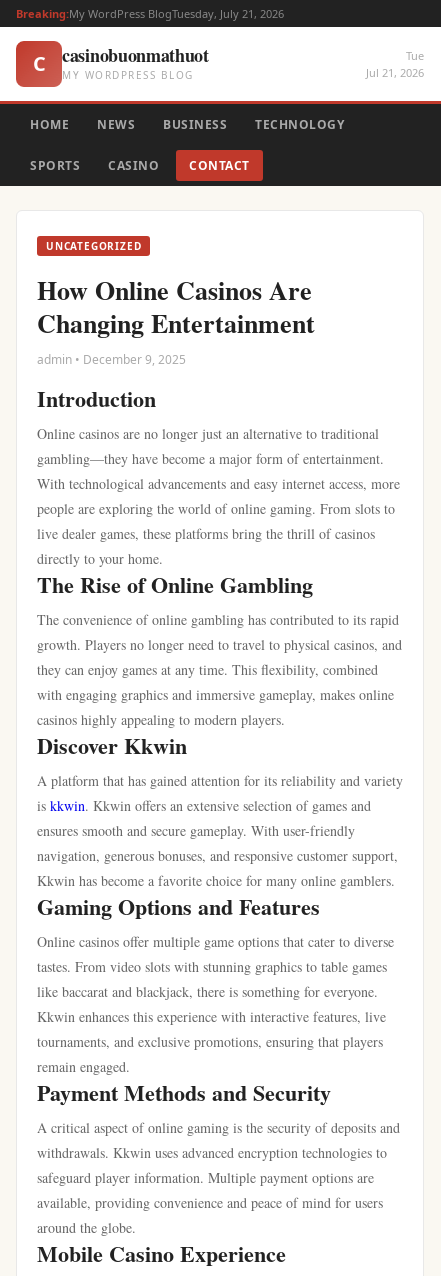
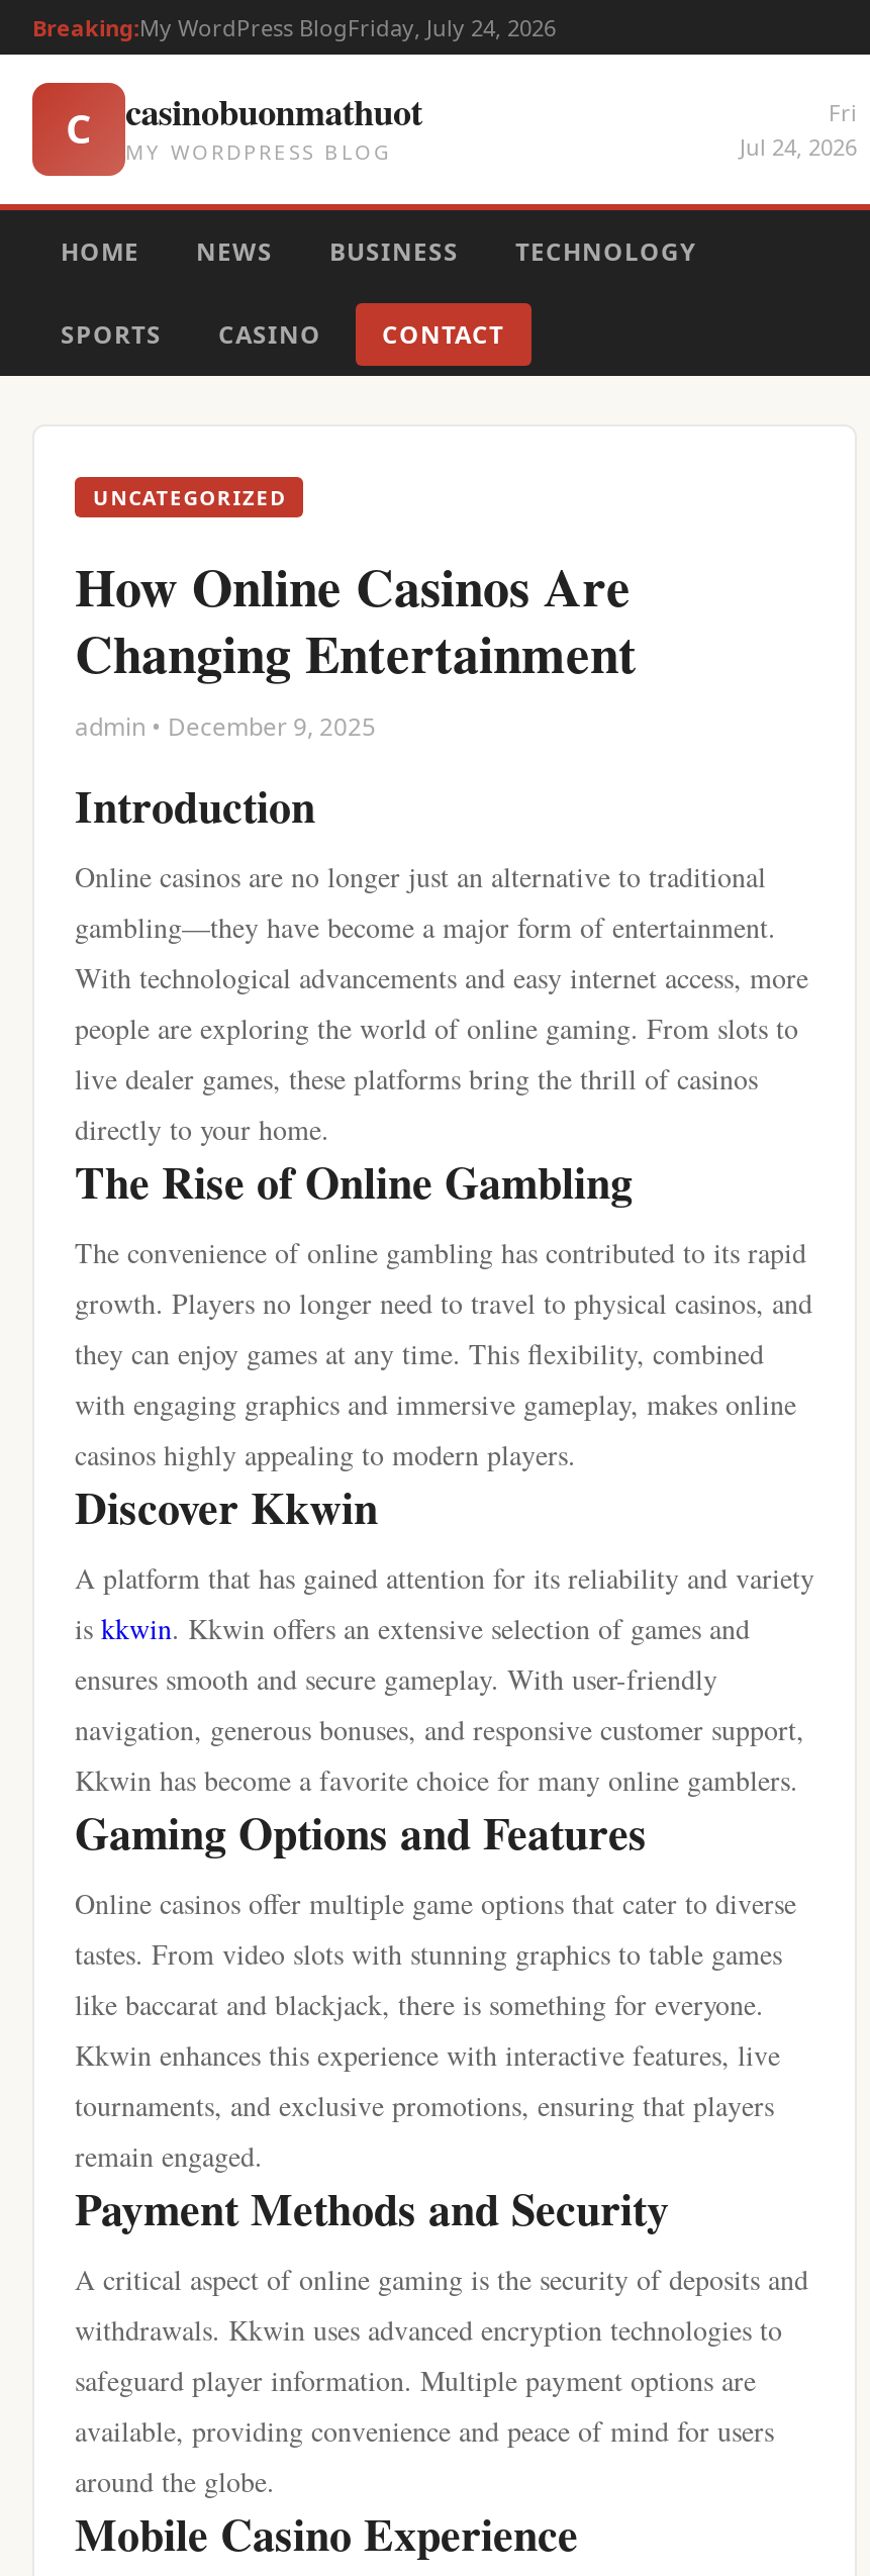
- Breaking:My WordPress BlogTuesday, July 21, 2026
+ Breaking:My WordPress BlogFriday, July 24, 2026

- Tue
- Jul 21, 2026
+ Fri
+ Jul 24, 2026
